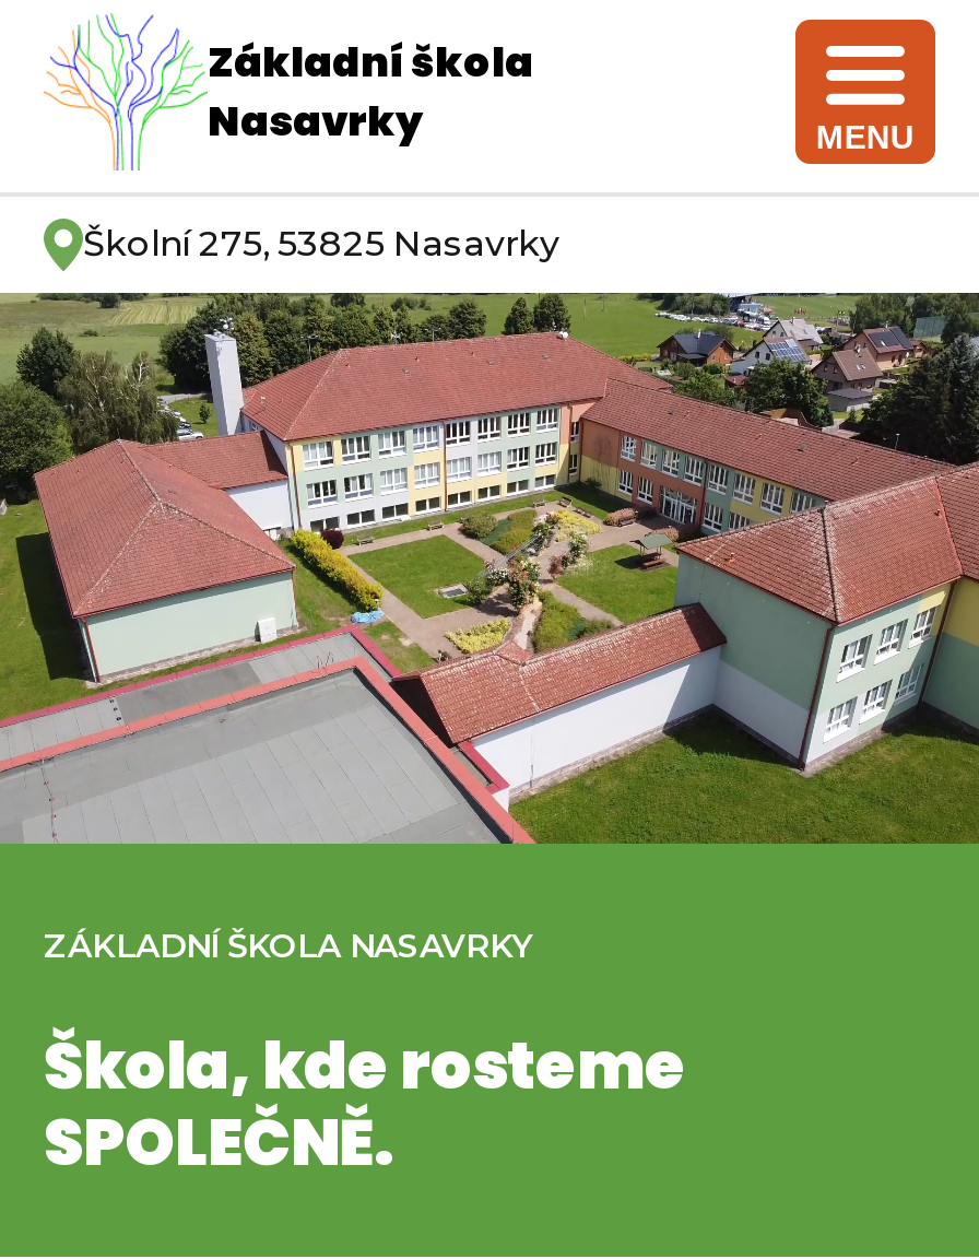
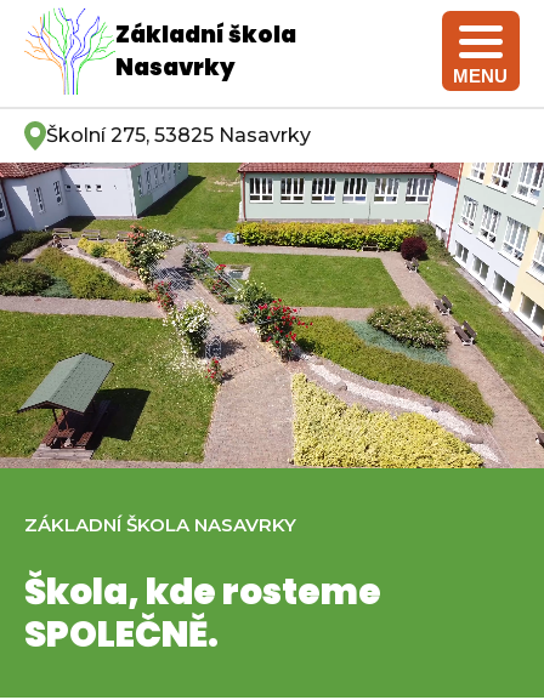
- [image]
+ [image]
